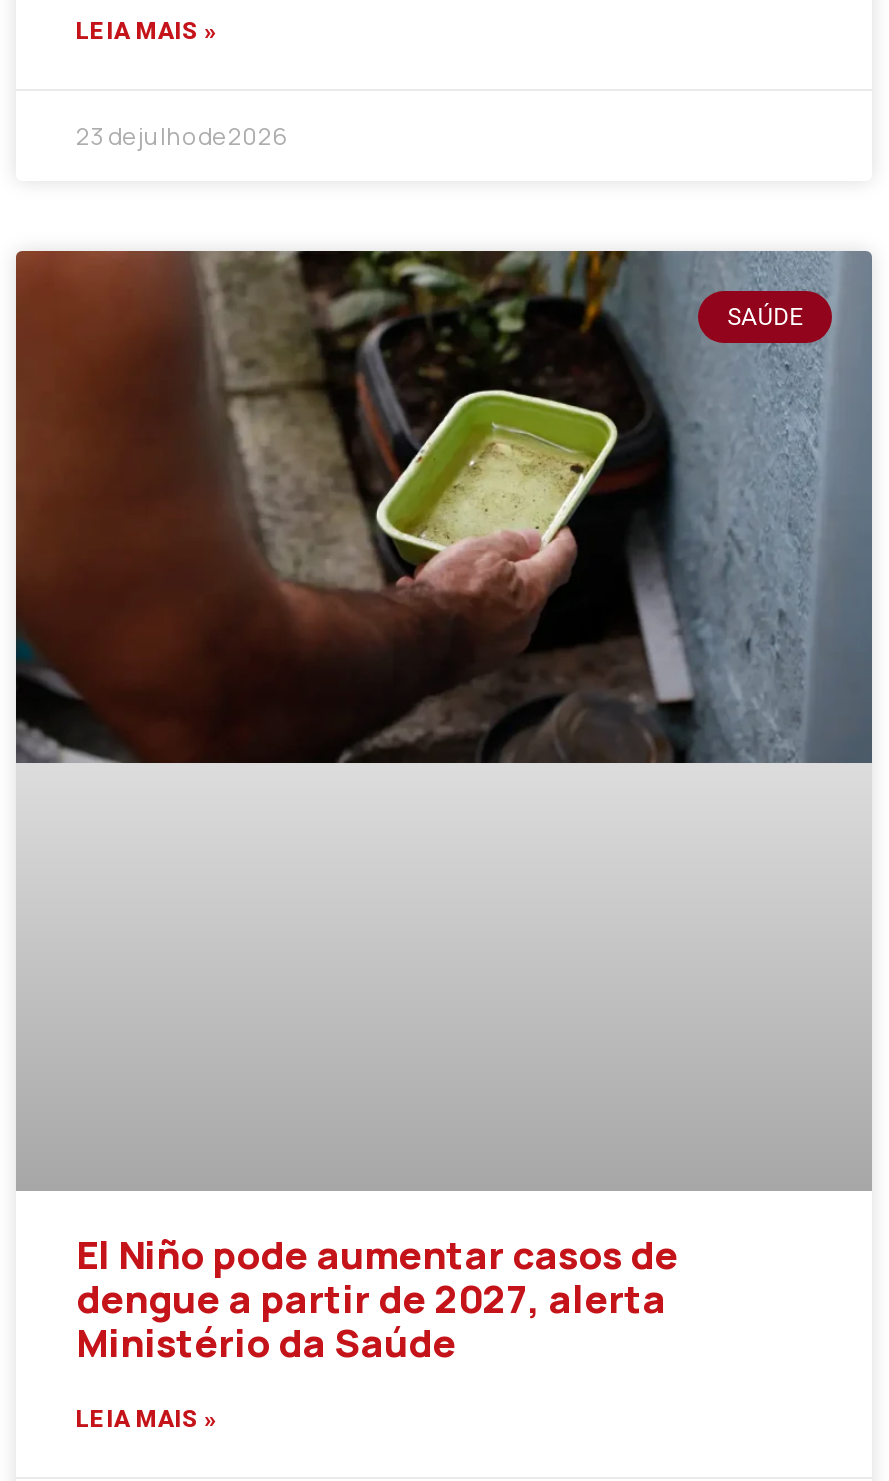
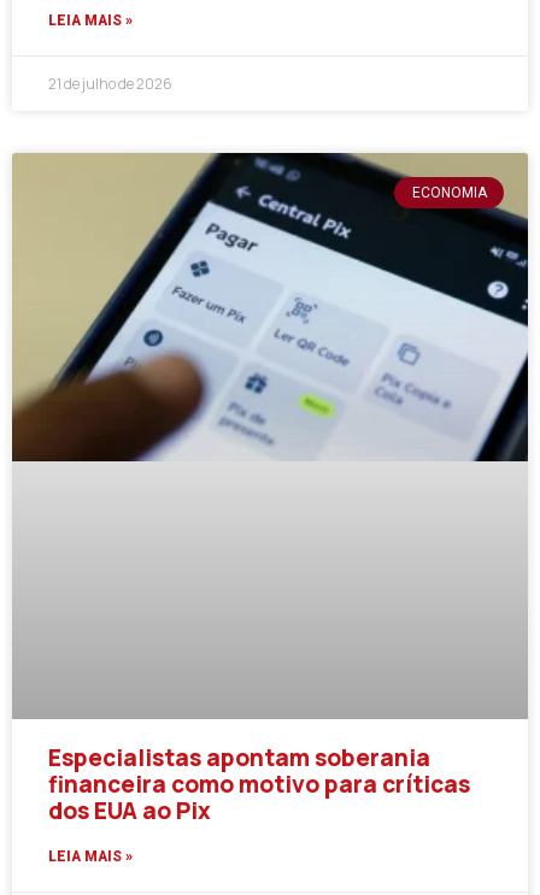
- 23 de julho de 2026
+ 21 de julho de 2026

- [image]
- SAÚDE
+ [image]
+ ECONOMIA

- El Niño pode aumentar casos de
- dengue a partir de 2027, alerta
- Ministério da Saúde
+ Especialistas apontam soberania
+ financeira como motivo para críticas
+ dos EUA ao Pix
